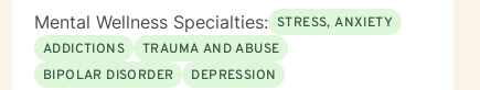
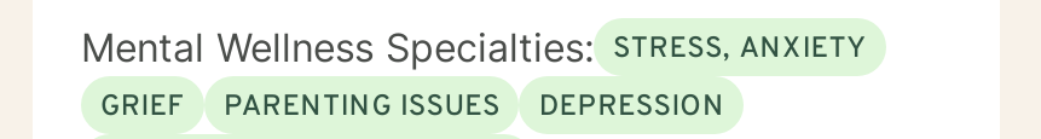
- ADDICTIONS
- TRAUMA AND ABUSE
- BIPOLAR DISORDER
+ GRIEF
+ PARENTING ISSUES
